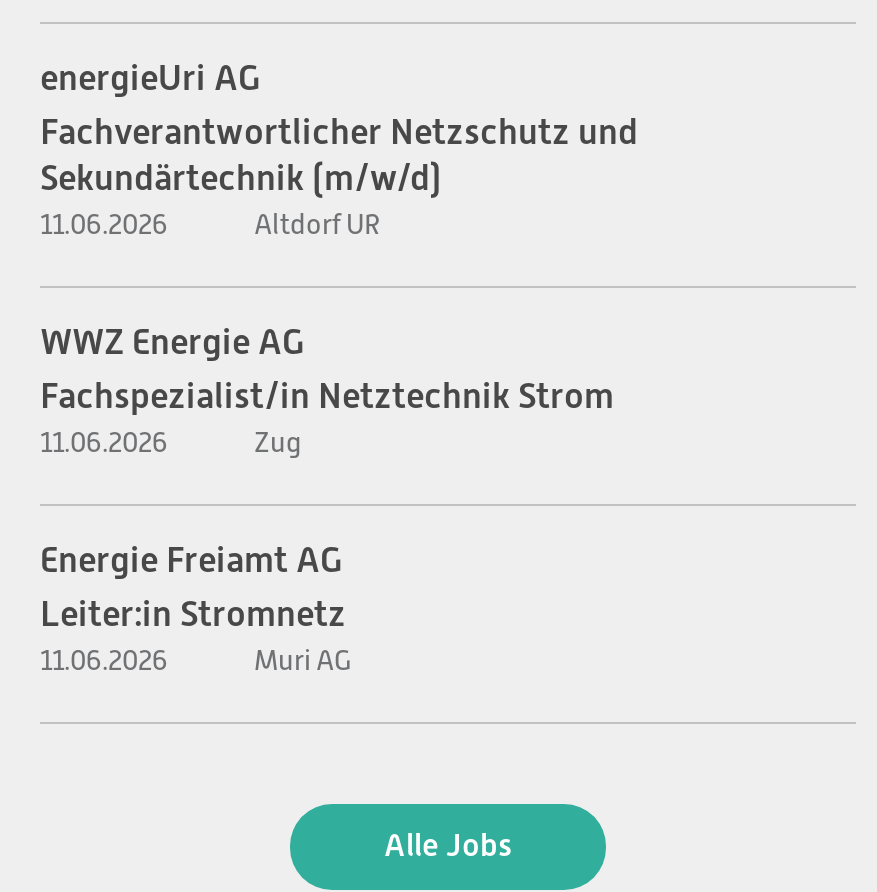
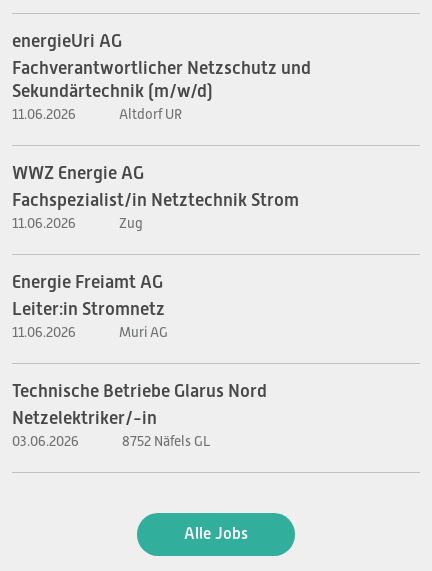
+ Technische Betriebe Glarus Nord
+ Netzelektriker/-in
+ 03.06.2026
+ 8752 Näfels GL
